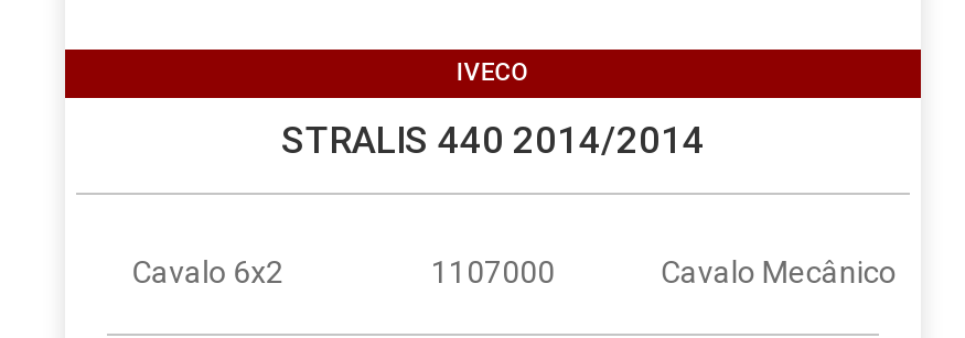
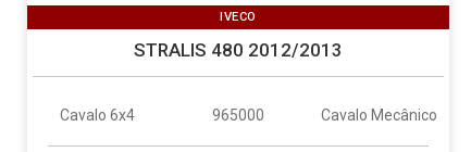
- STRALIS 440 2014/2014
+ STRALIS 480 2012/2013

- Cavalo 6x2
+ Cavalo 6x4

- 1107000
+ 965000
